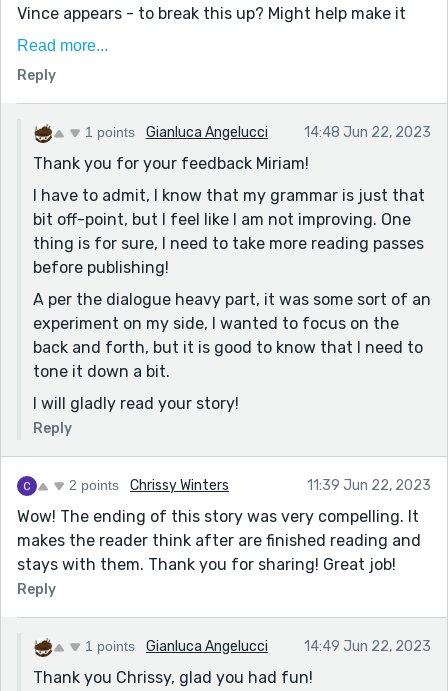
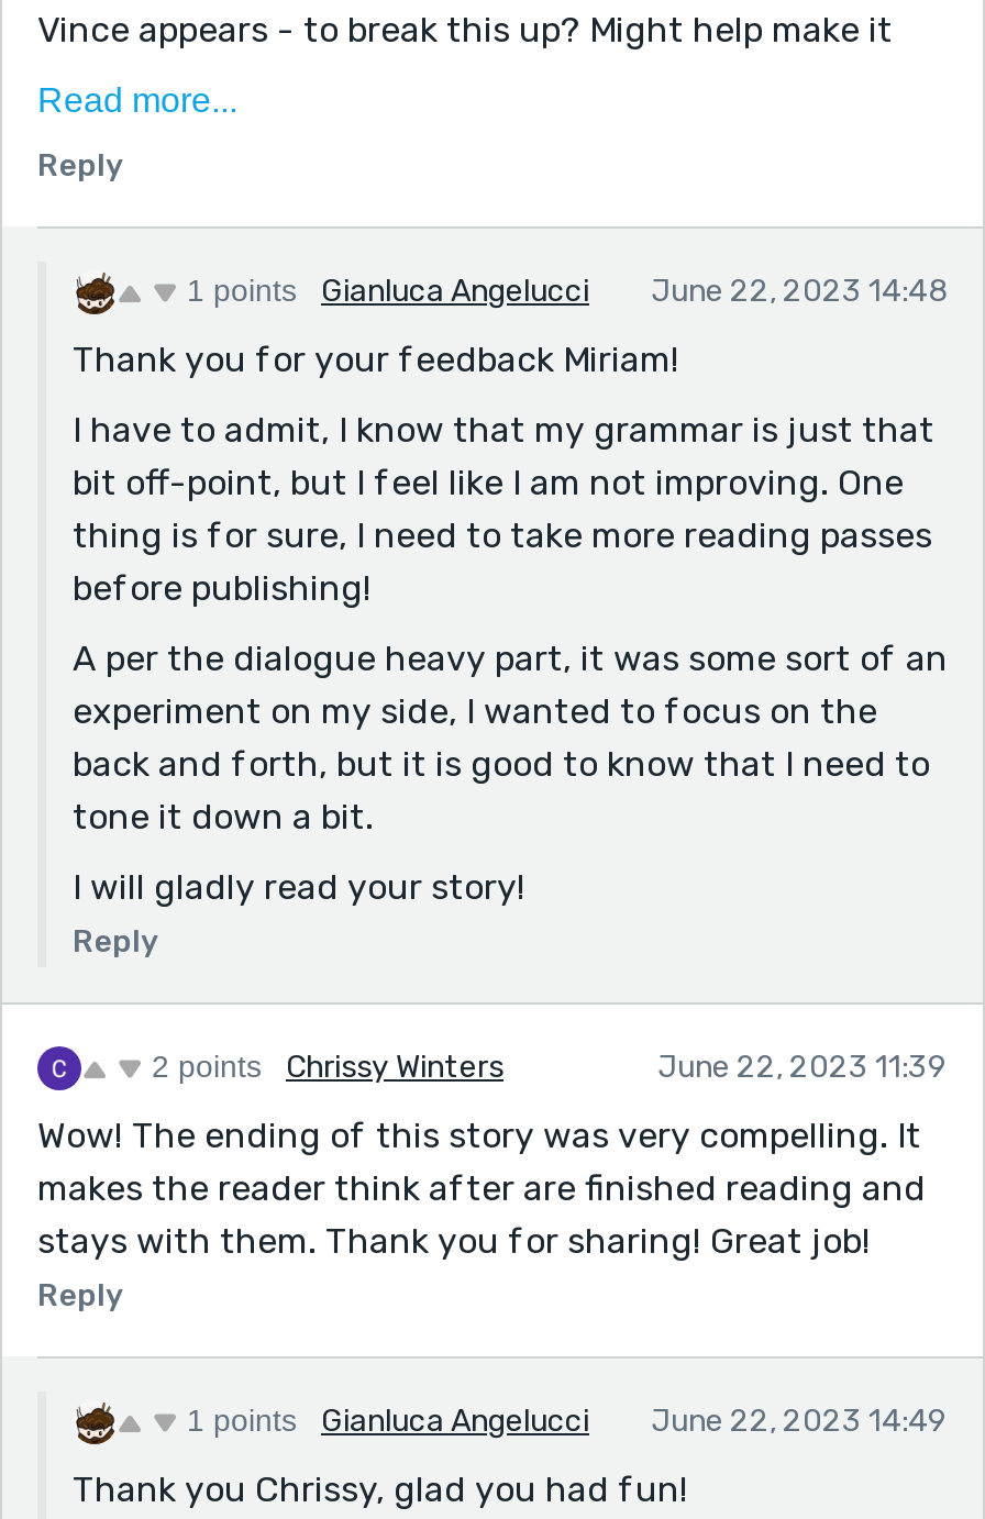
- 14:48 Jun 22, 2023
+ June 22, 2023 14:48

- 11:39 Jun 22, 2023
+ June 22, 2023 11:39

- 14:49 Jun 22, 2023
+ June 22, 2023 14:49
